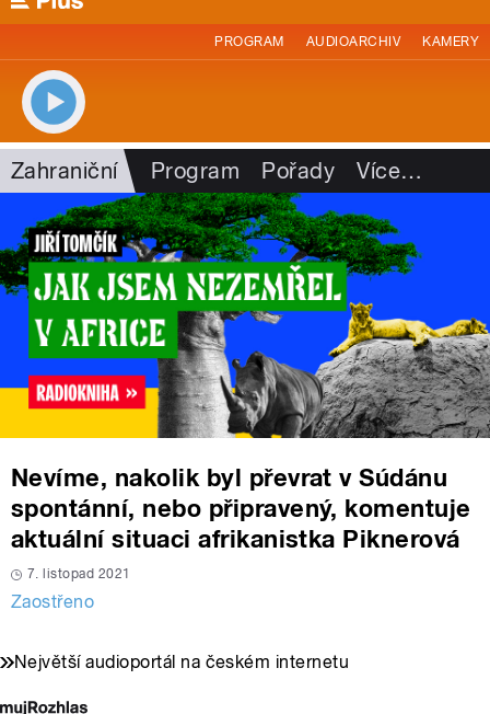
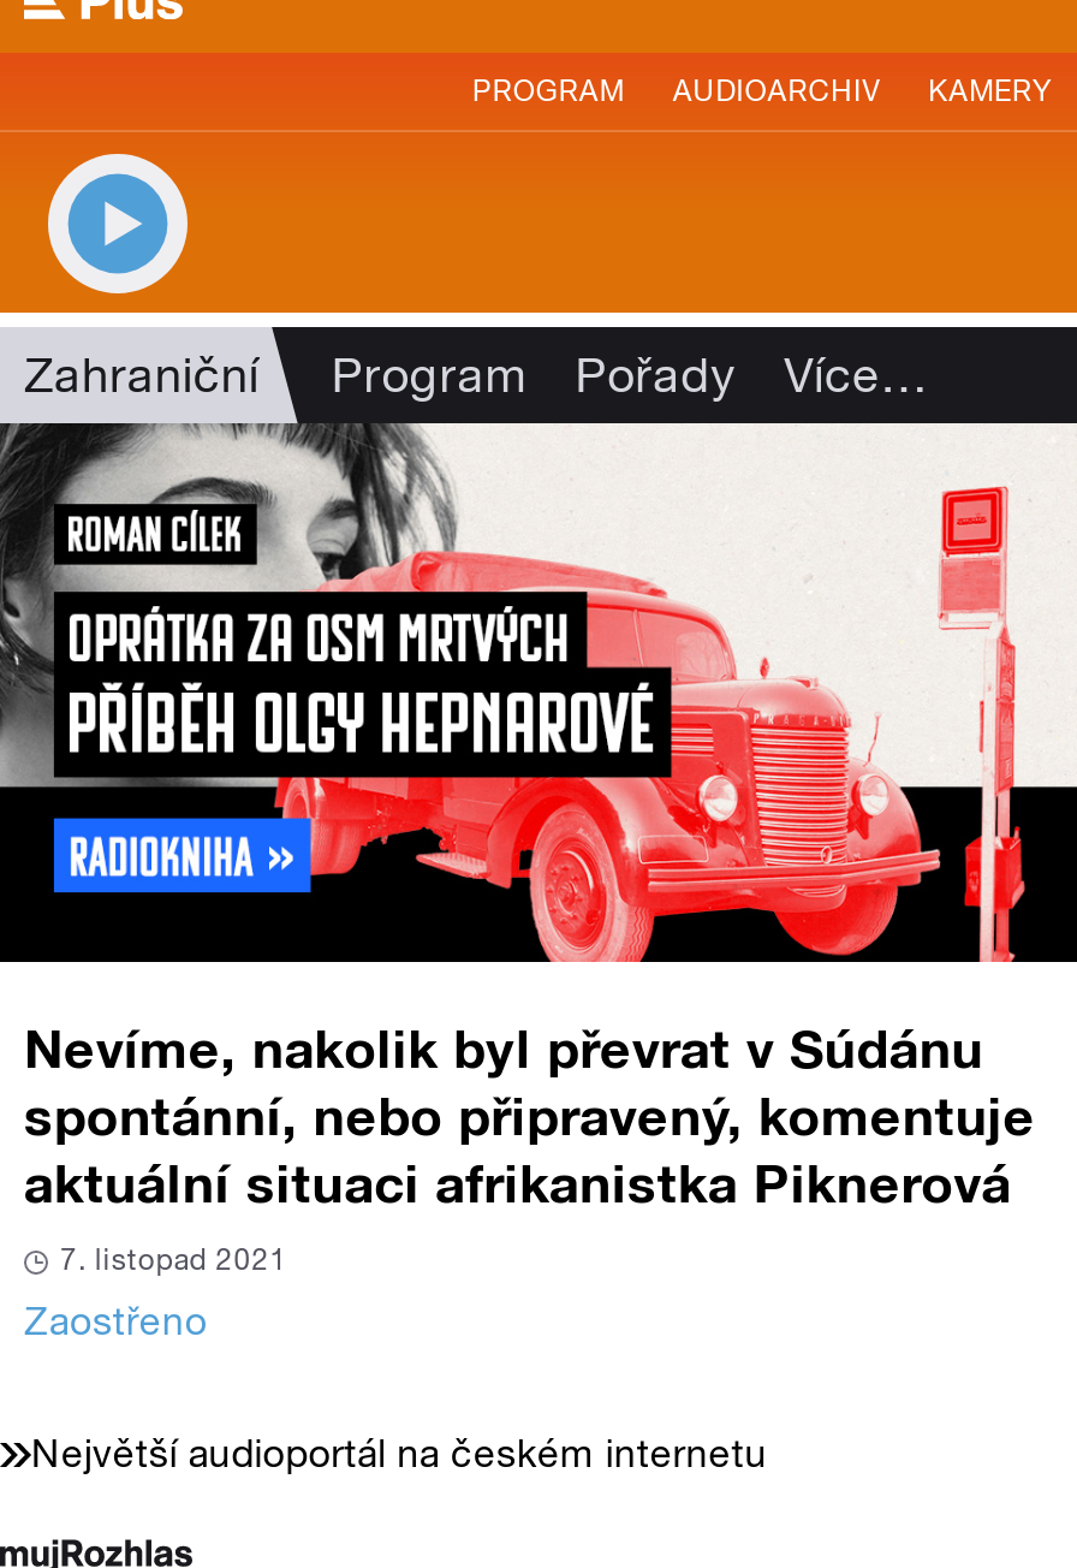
- [image]
+ [image]
